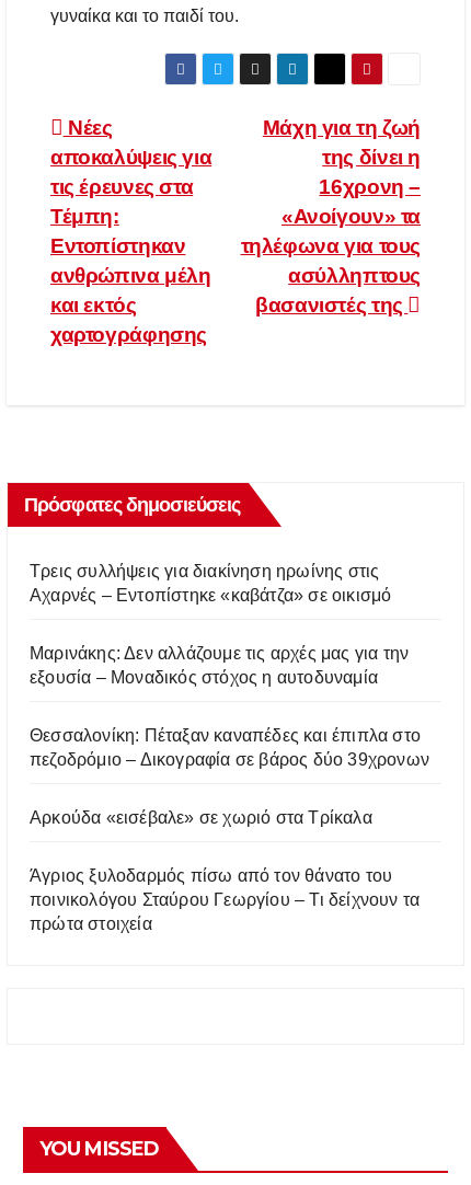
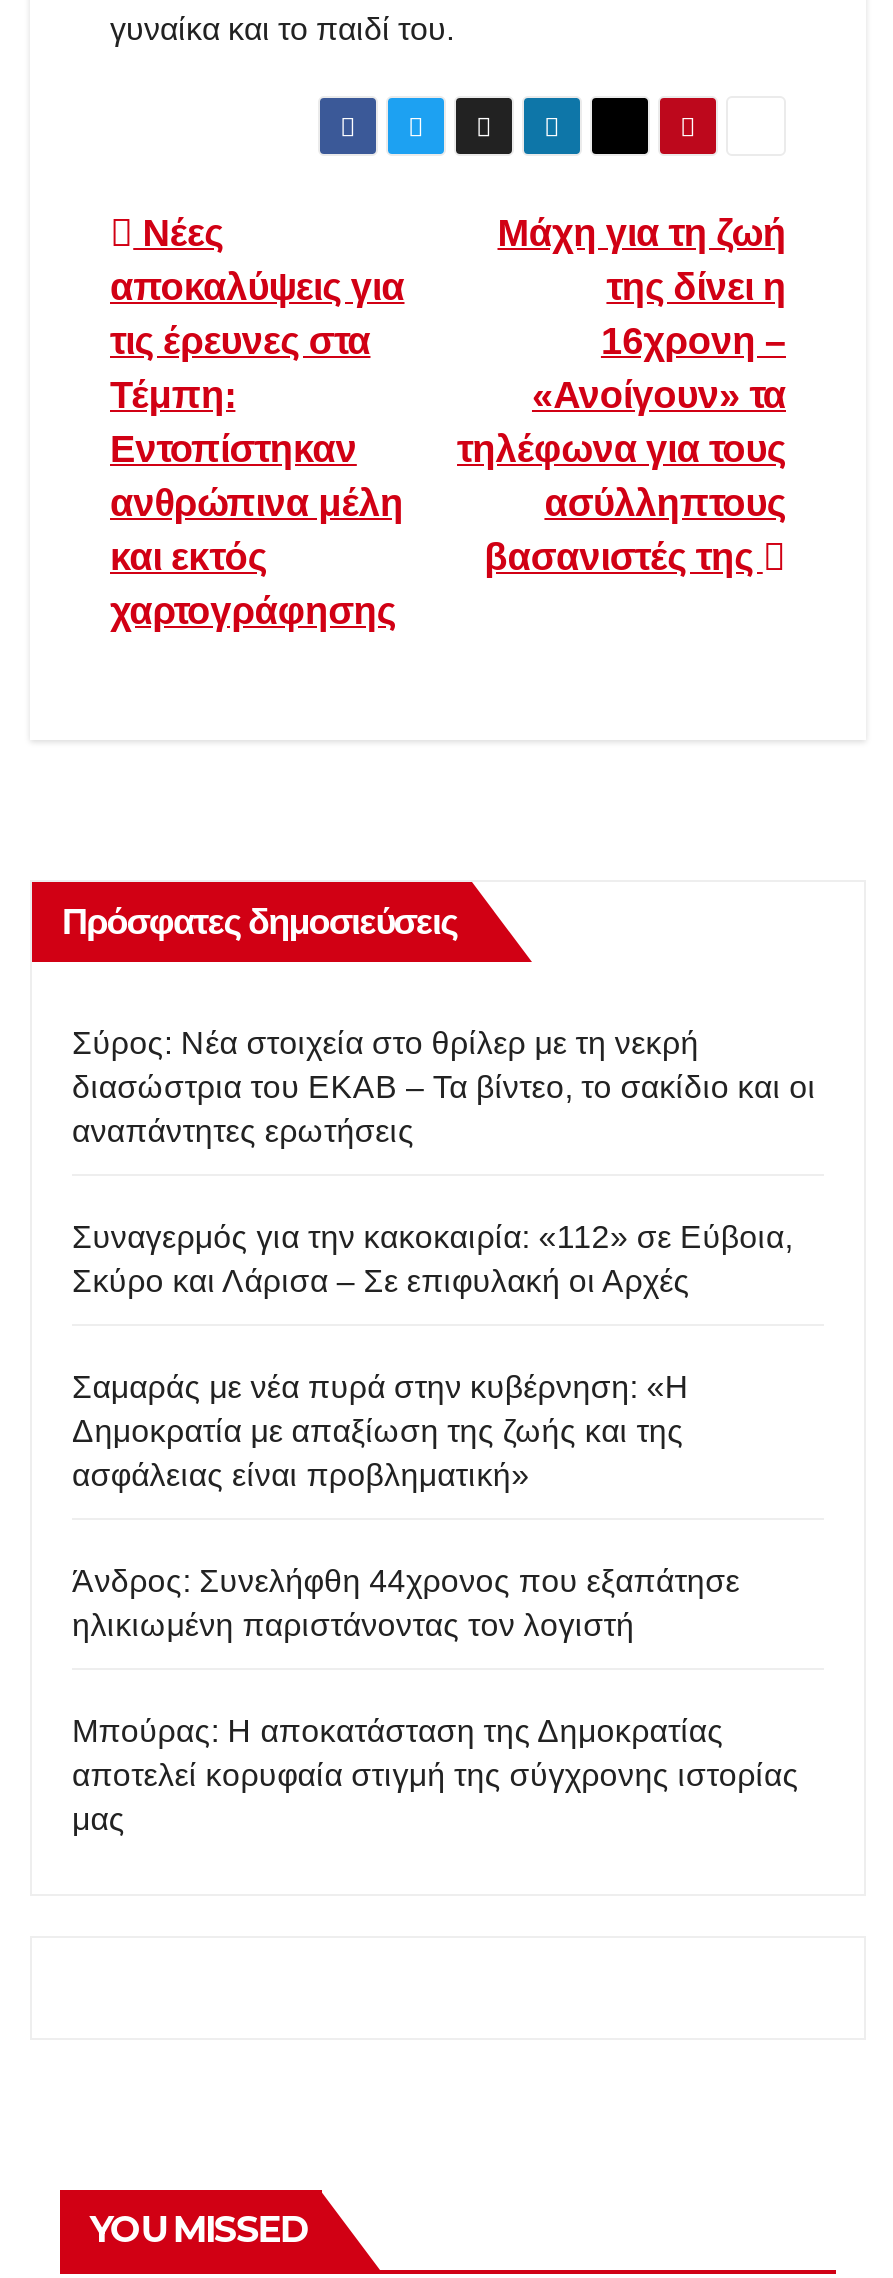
- Τρεις συλλήψεις για διακίνηση ηρωίνης στις
- Αχαρνές – Εντοπίστηκε «καβάτζα» σε οικισμό
+ Σύρος: Νέα στοιχεία στο θρίλερ με τη νεκρή
+ διασώστρια του ΕΚΑΒ – Τα βίντεο, το σακίδιο και οι
+ αναπάντητες ερωτήσεις

- Μαρινάκης: Δεν αλλάζουμε τις αρχές μας για την
- εξουσία – Μοναδικός στόχος η αυτοδυναμία
+ Συναγερμός για την κακοκαιρία: «112» σε Εύβοια,
+ Σκύρο και Λάρισα – Σε επιφυλακή οι Αρχές

- Θεσσαλονίκη: Πέταξαν καναπέδες και έπιπλα στο
- πεζοδρόμιο – Δικογραφία σε βάρος δύο 39χρονων
+ Σαμαράς με νέα πυρά στην κυβέρνηση: «Η
+ Δημοκρατία με απαξίωση της ζωής και της
+ ασφάλειας είναι προβληματική»

- Αρκούδα «εισέβαλε» σε χωριό στα Τρίκαλα
+ Άνδρος: Συνελήφθη 44χρονος που εξαπάτησε
+ ηλικιωμένη παριστάνοντας τον λογιστή

- Άγριος ξυλοδαρμός πίσω από τον θάνατο του
- ποινικολόγου Σταύρου Γεωργίου – Τι δείχνουν τα
- πρώτα στοιχεία
+ Μπούρας: Η αποκατάσταση της Δημοκρατίας
+ αποτελεί κορυφαία στιγμή της σύγχρονης ιστορίας
+ μας
